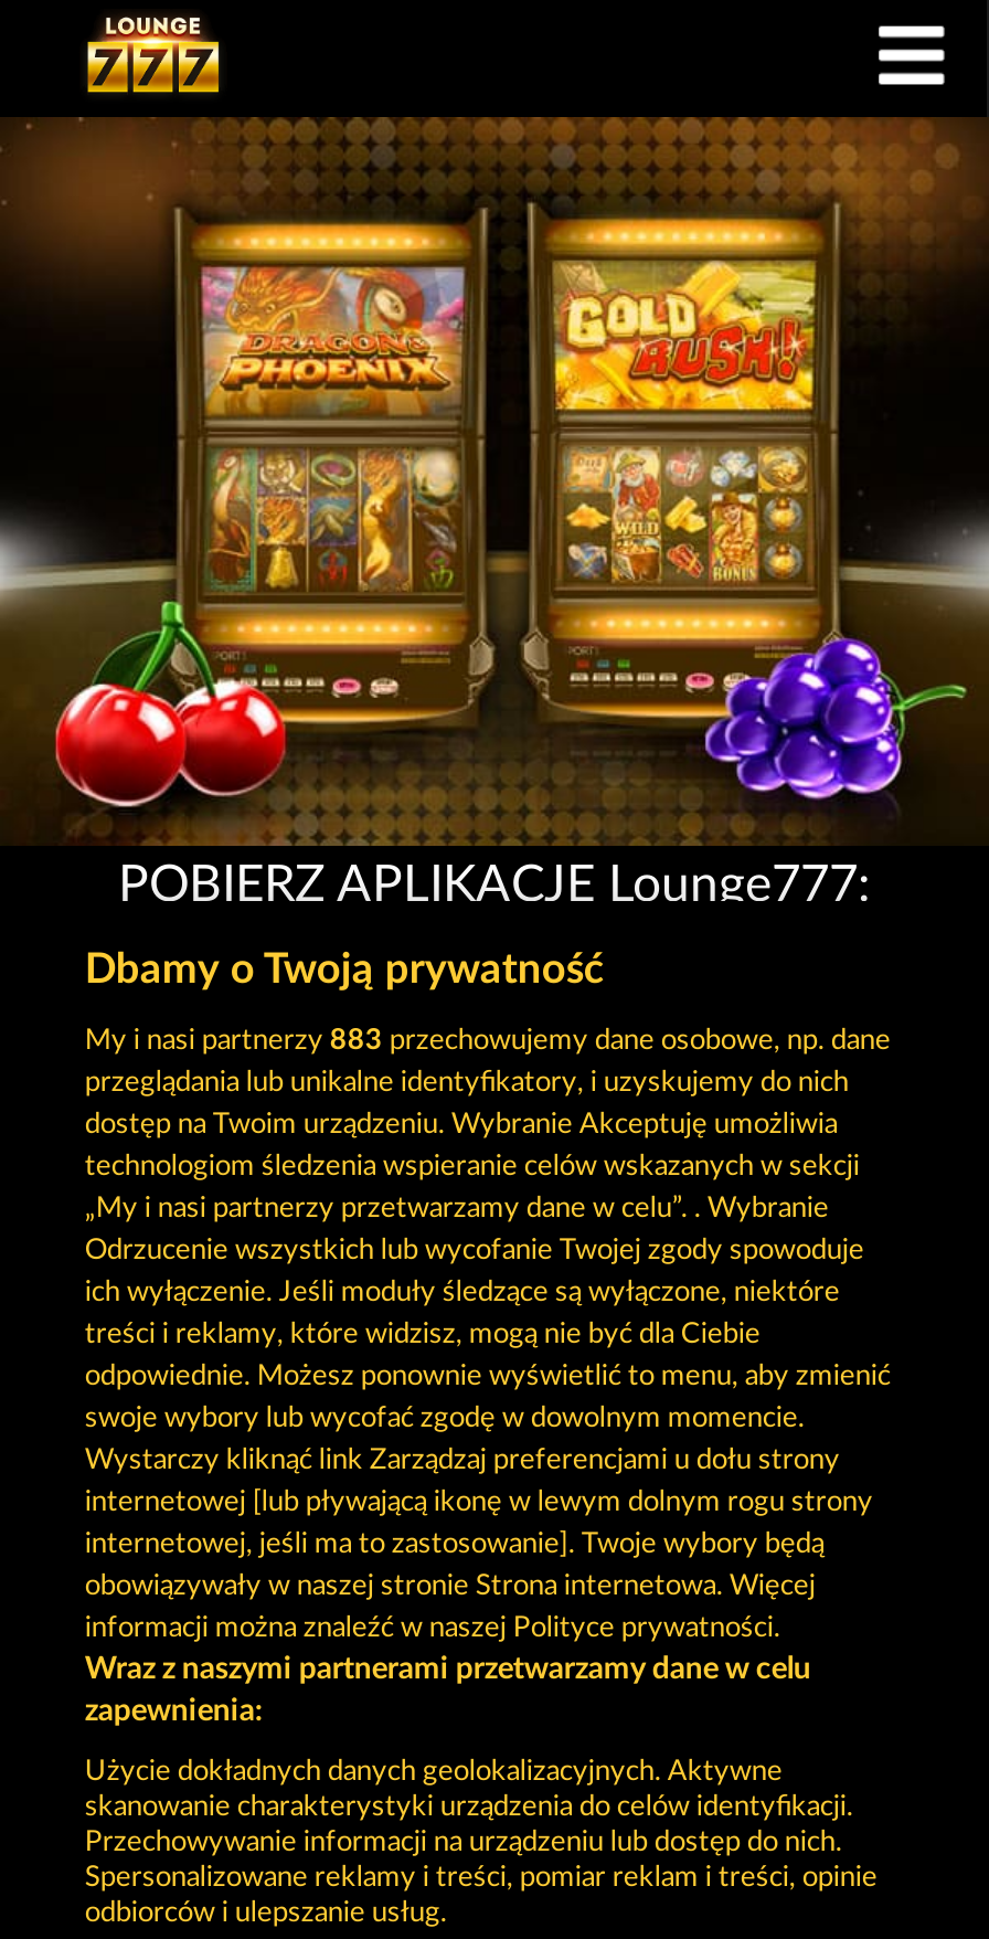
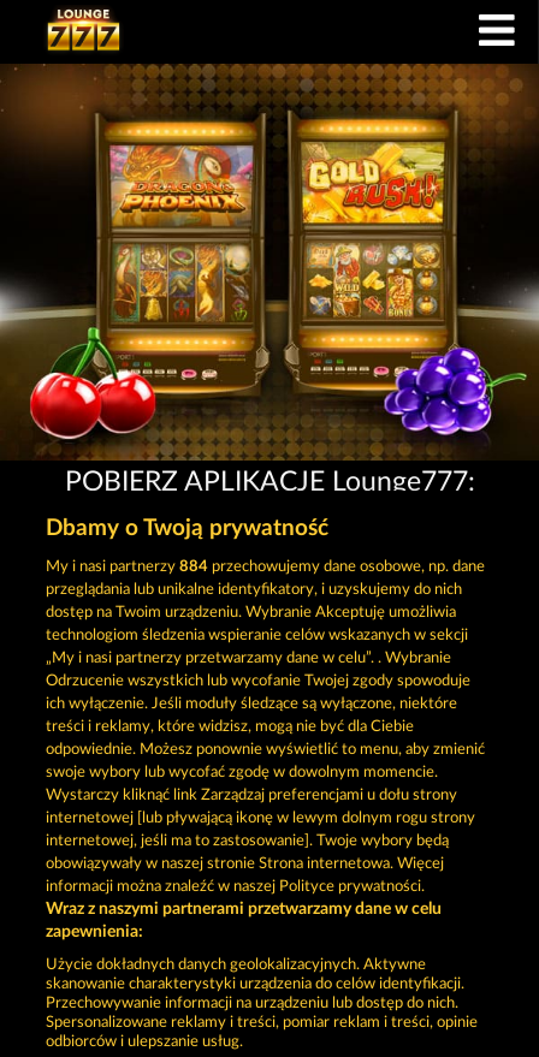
- My i nasi partnerzy 883 przechowujemy dane osobowe, np. dane
+ My i nasi partnerzy 884 przechowujemy dane osobowe, np. dane
